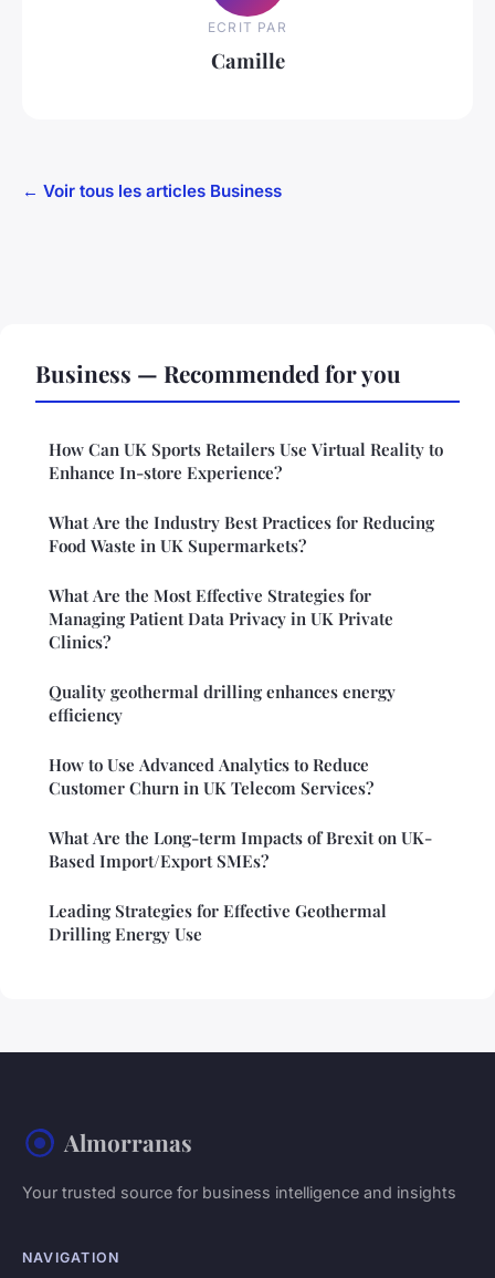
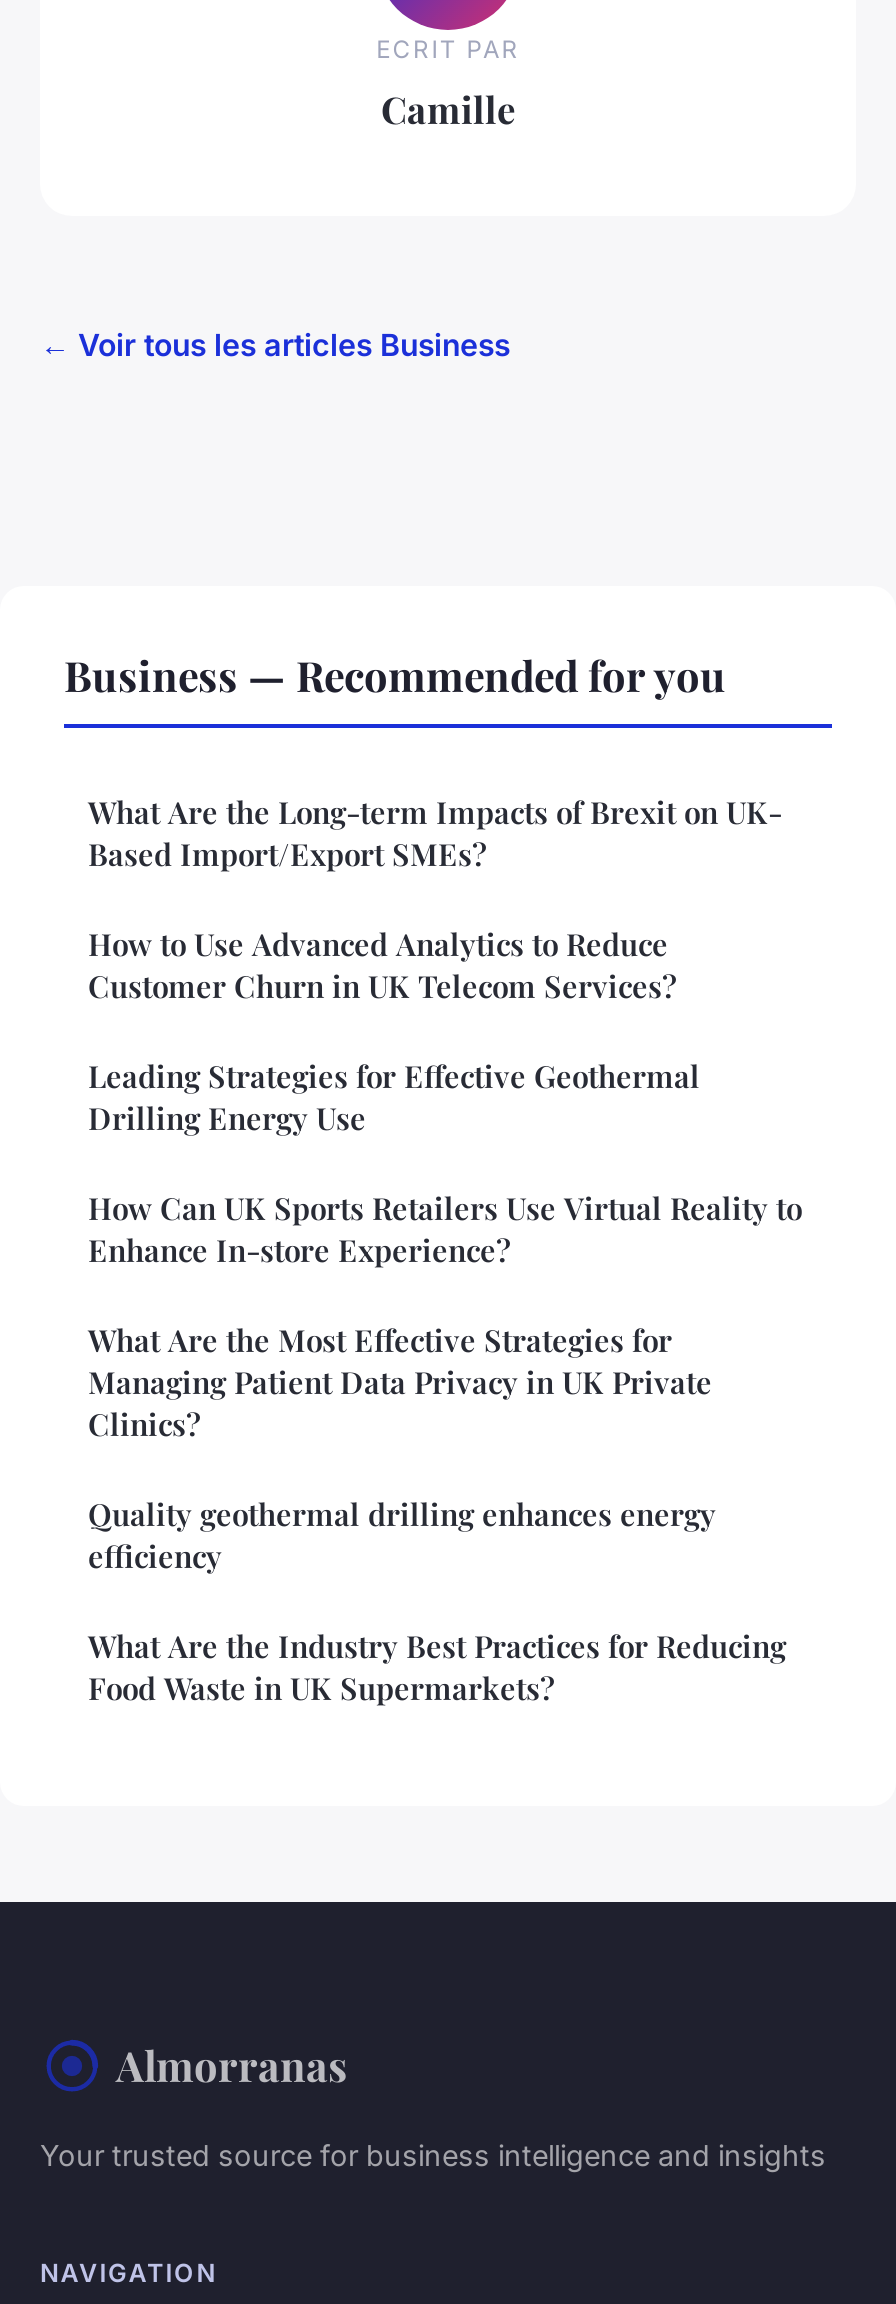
moved down: How Can UK Sports Retailers Use Virtual Reality to | Enhance In-store Experience?

moved down: What Are the Industry Best Practices for Reducing | Food Waste in UK Supermarkets?

moved down: What Are the Most Effective Strategies for | Managing Patient Data Privacy in UK Private | Clinics? | Quality geothermal drilling enhances energy | efficiency

moved up: How to Use Advanced Analytics to Reduce | Customer Churn in UK Telecom Services? | What Are the Long-term Impacts of Brexit on UK- | Based Import/Export SMEs? | Leading Strategies for Effective Geothermal | Drilling Energy Use
